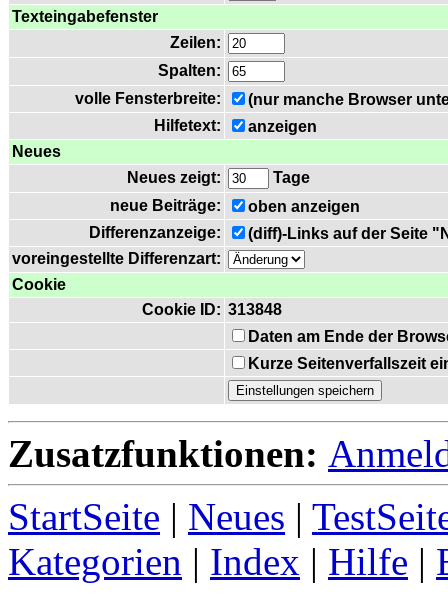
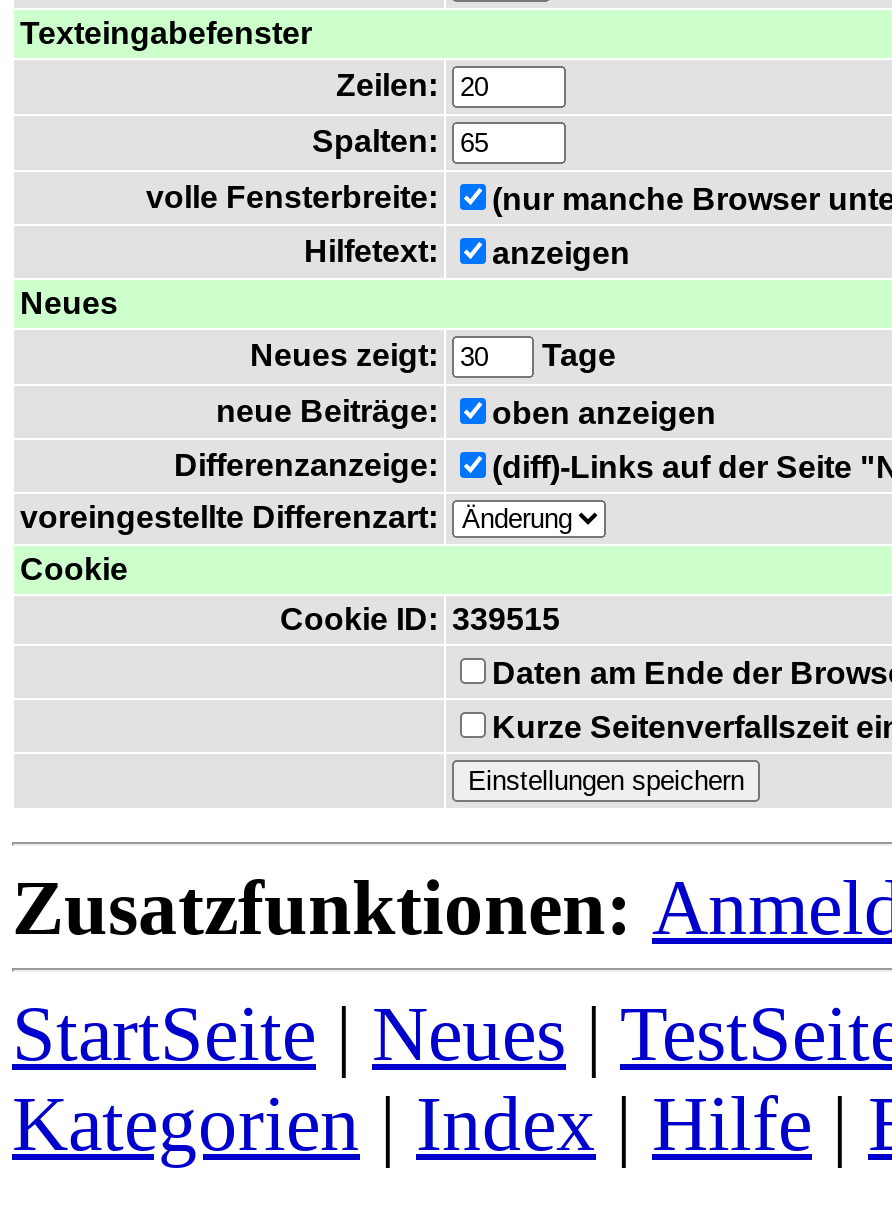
- Cookie ID: 313848
+ Cookie ID: 339515
